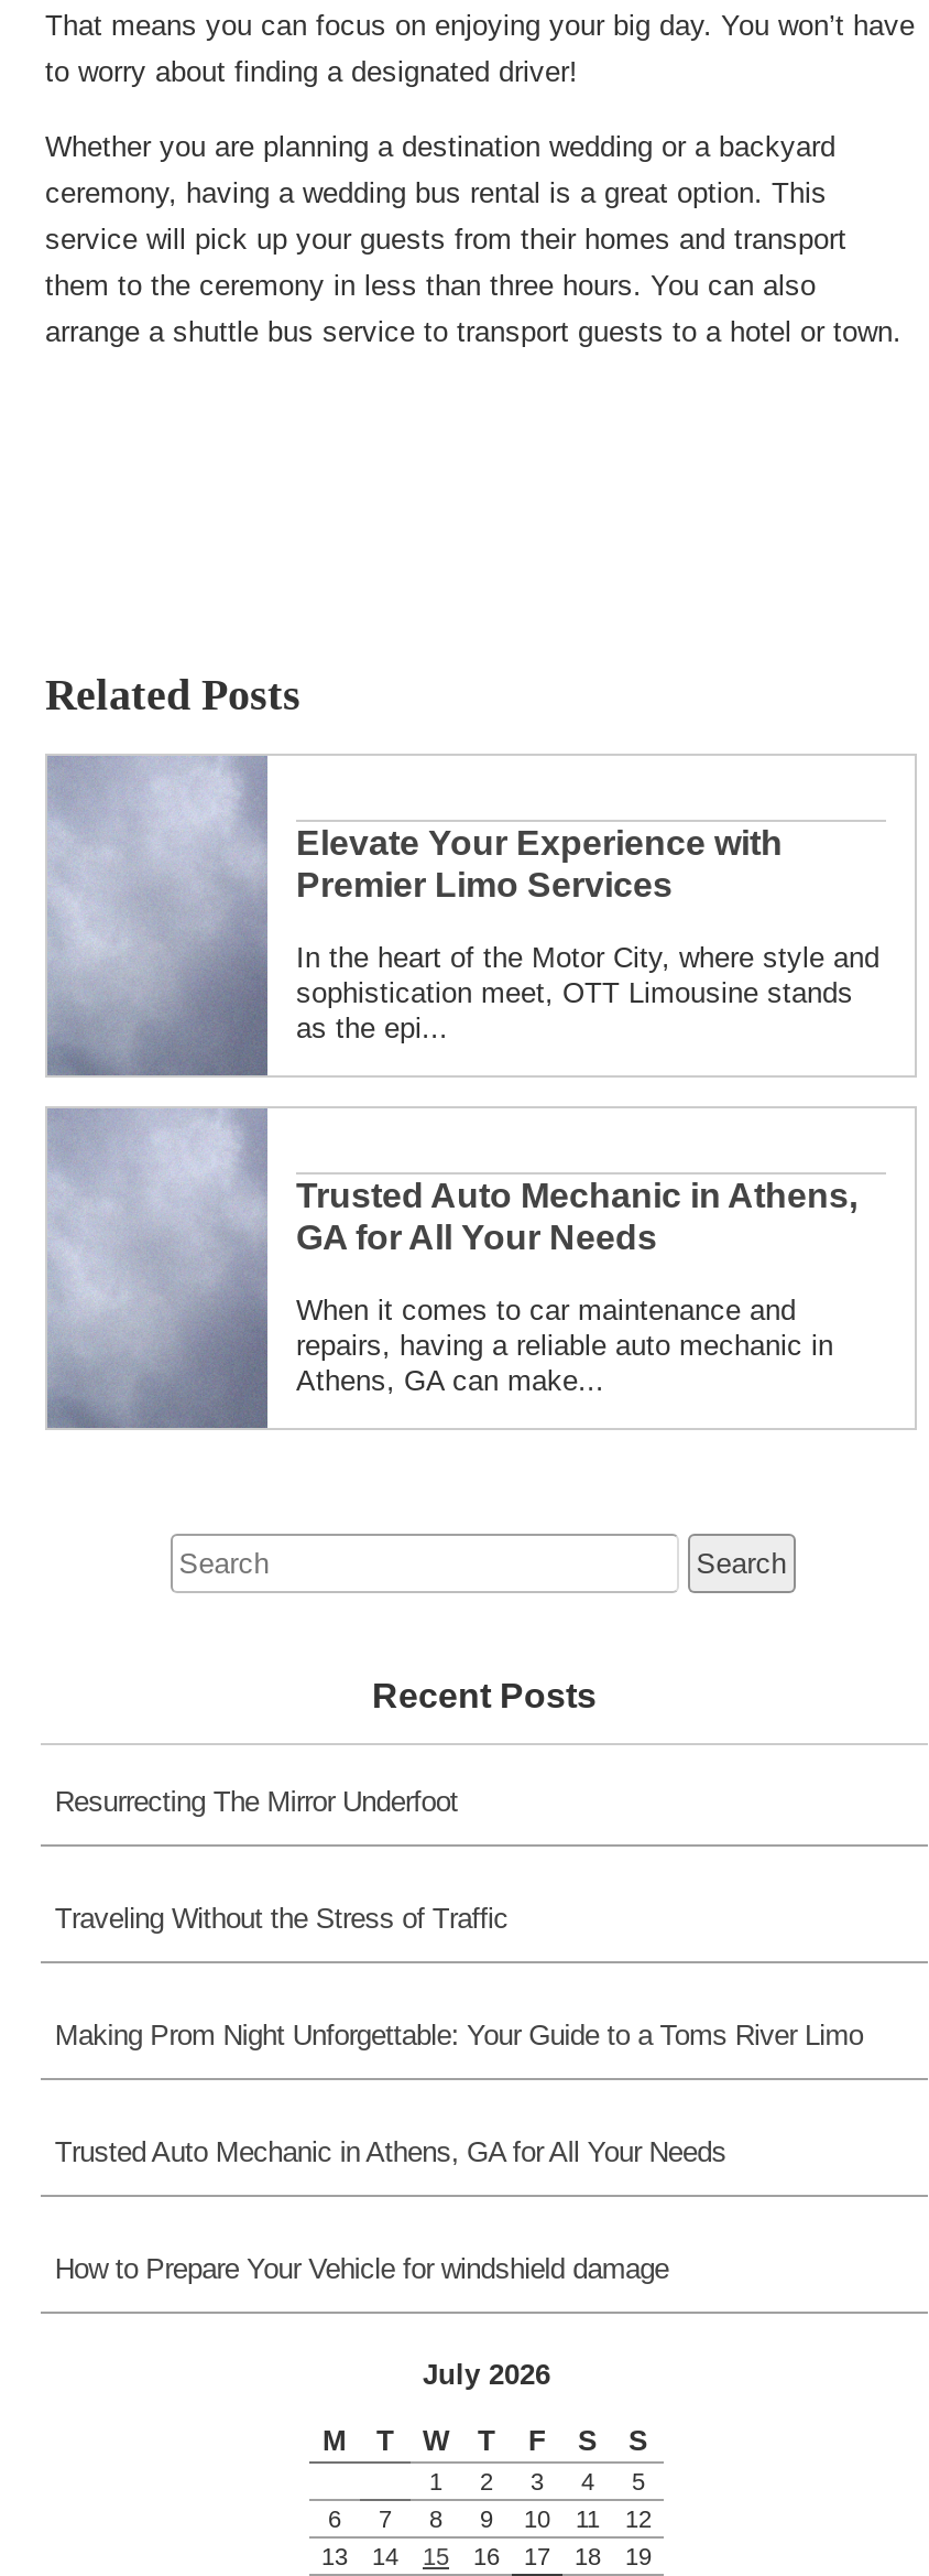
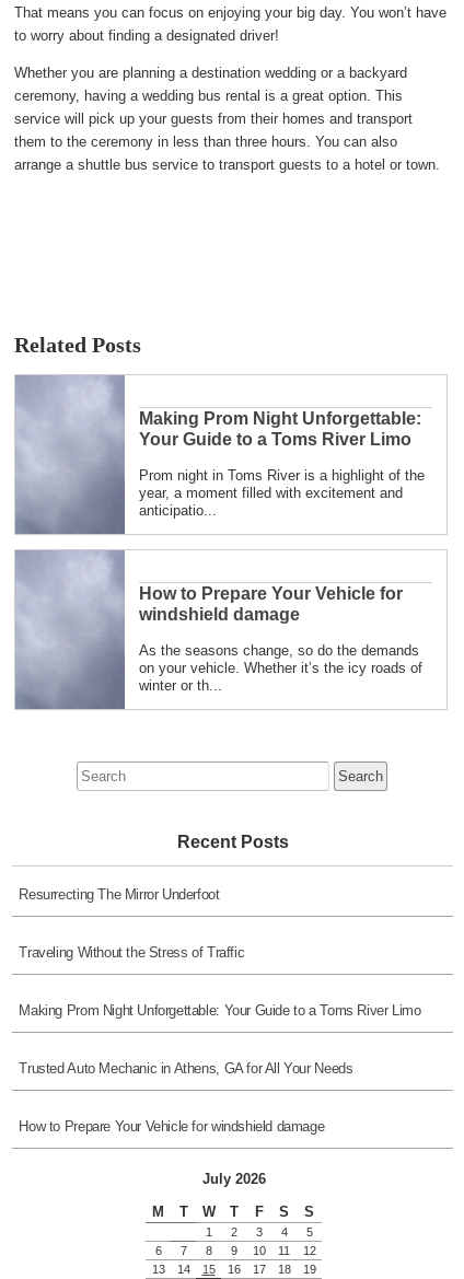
- Elevate Your Experience with
- Premier Limo Services
+ Making Prom Night Unforgettable:
+ Your Guide to a Toms River Limo

- In the heart of the Motor City, where style and
- sophistication meet, OTT Limousine stands
- as the epi...
+ Prom night in Toms River is a highlight of the
+ year, a moment filled with excitement and
+ anticipatio...

- Trusted Auto Mechanic in Athens,
- GA for All Your Needs
+ How to Prepare Your Vehicle for
+ windshield damage

- When it comes to car maintenance and
- repairs, having a reliable auto mechanic in
- Athens, GA can make...
+ As the seasons change, so do the demands
+ on your vehicle. Whether it’s the icy roads of
+ winter or th...
